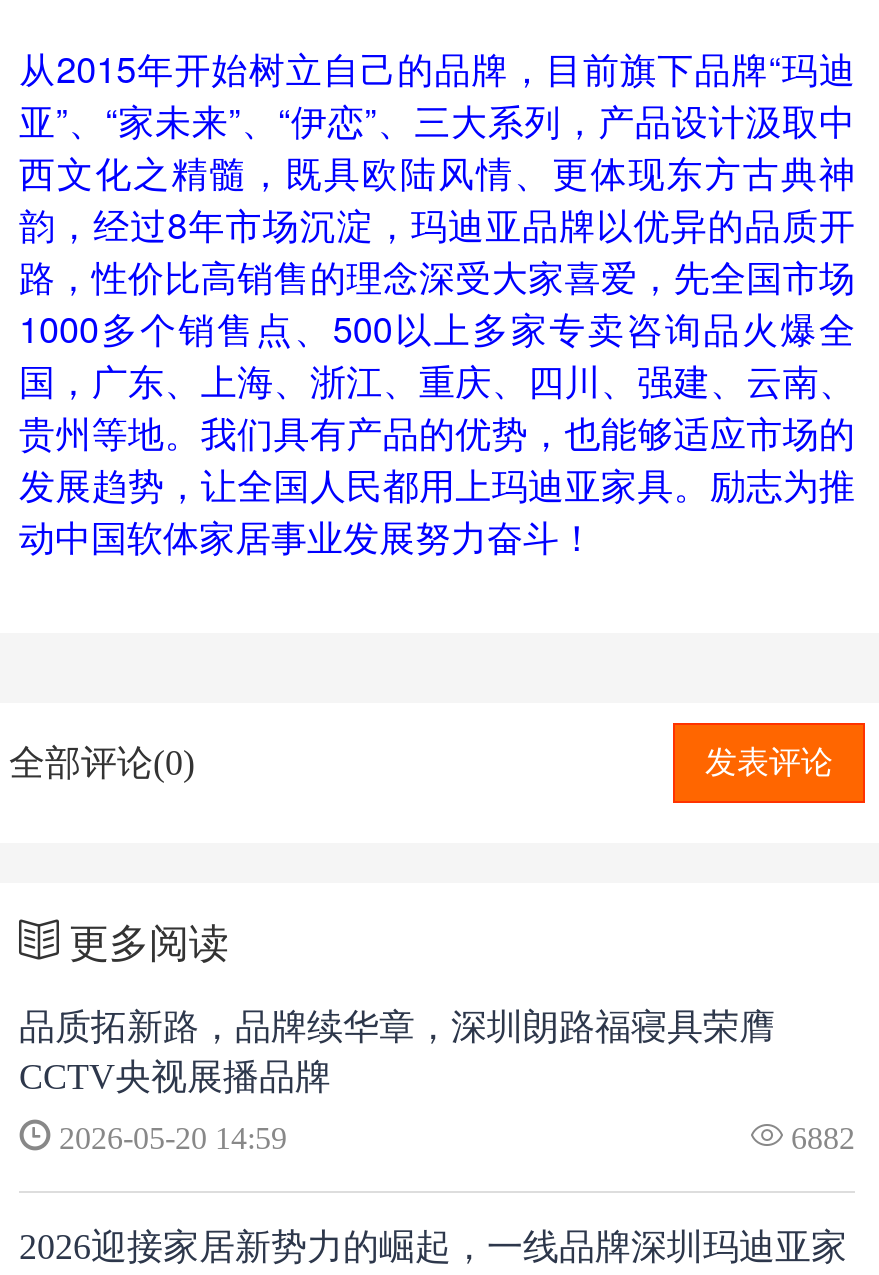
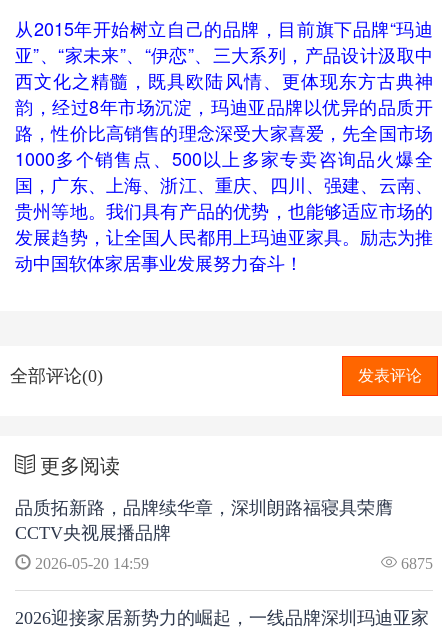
- 6882
+ 6875
